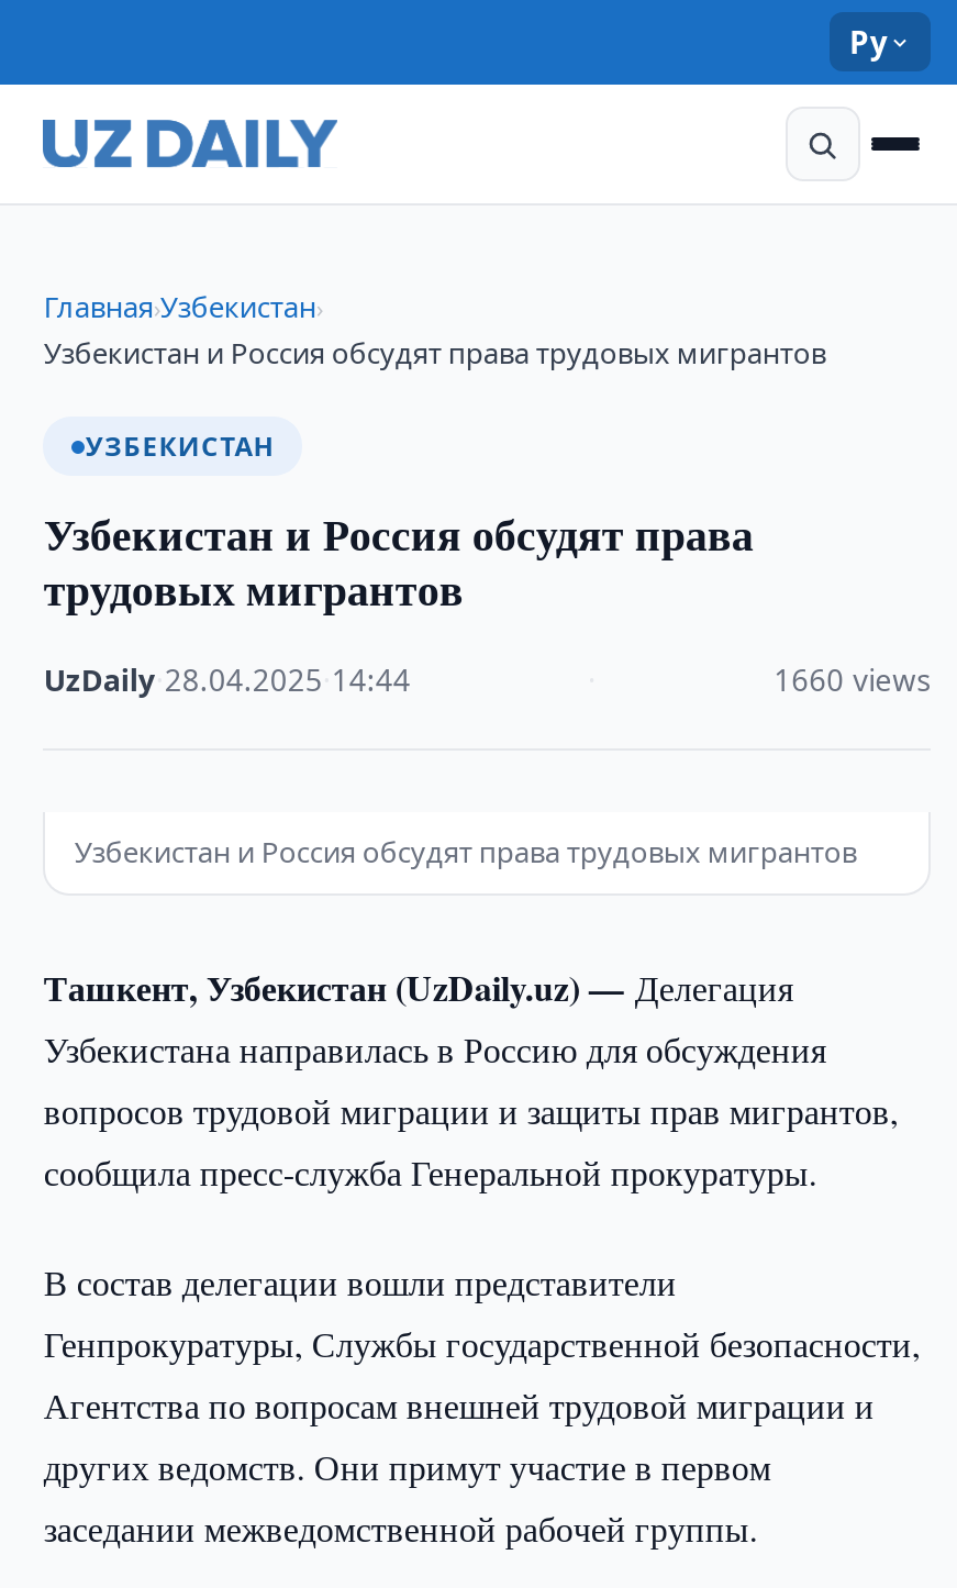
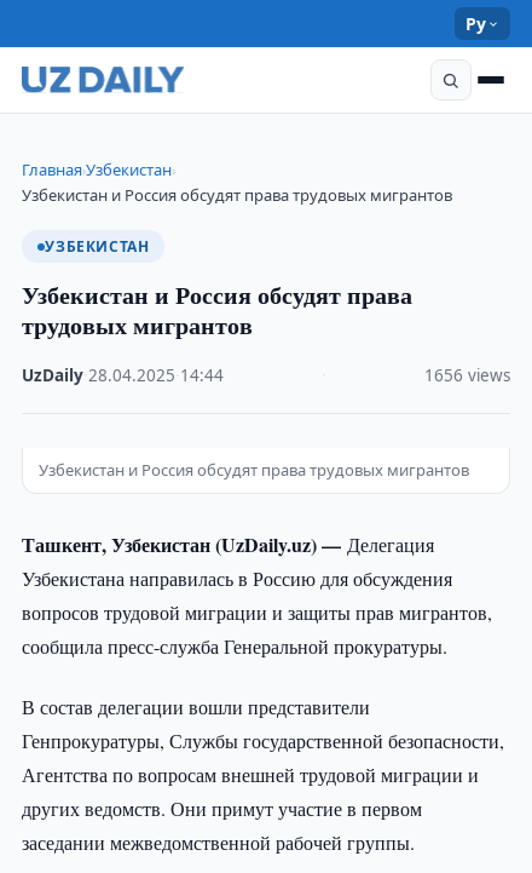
- 1660 views
+ 1656 views
